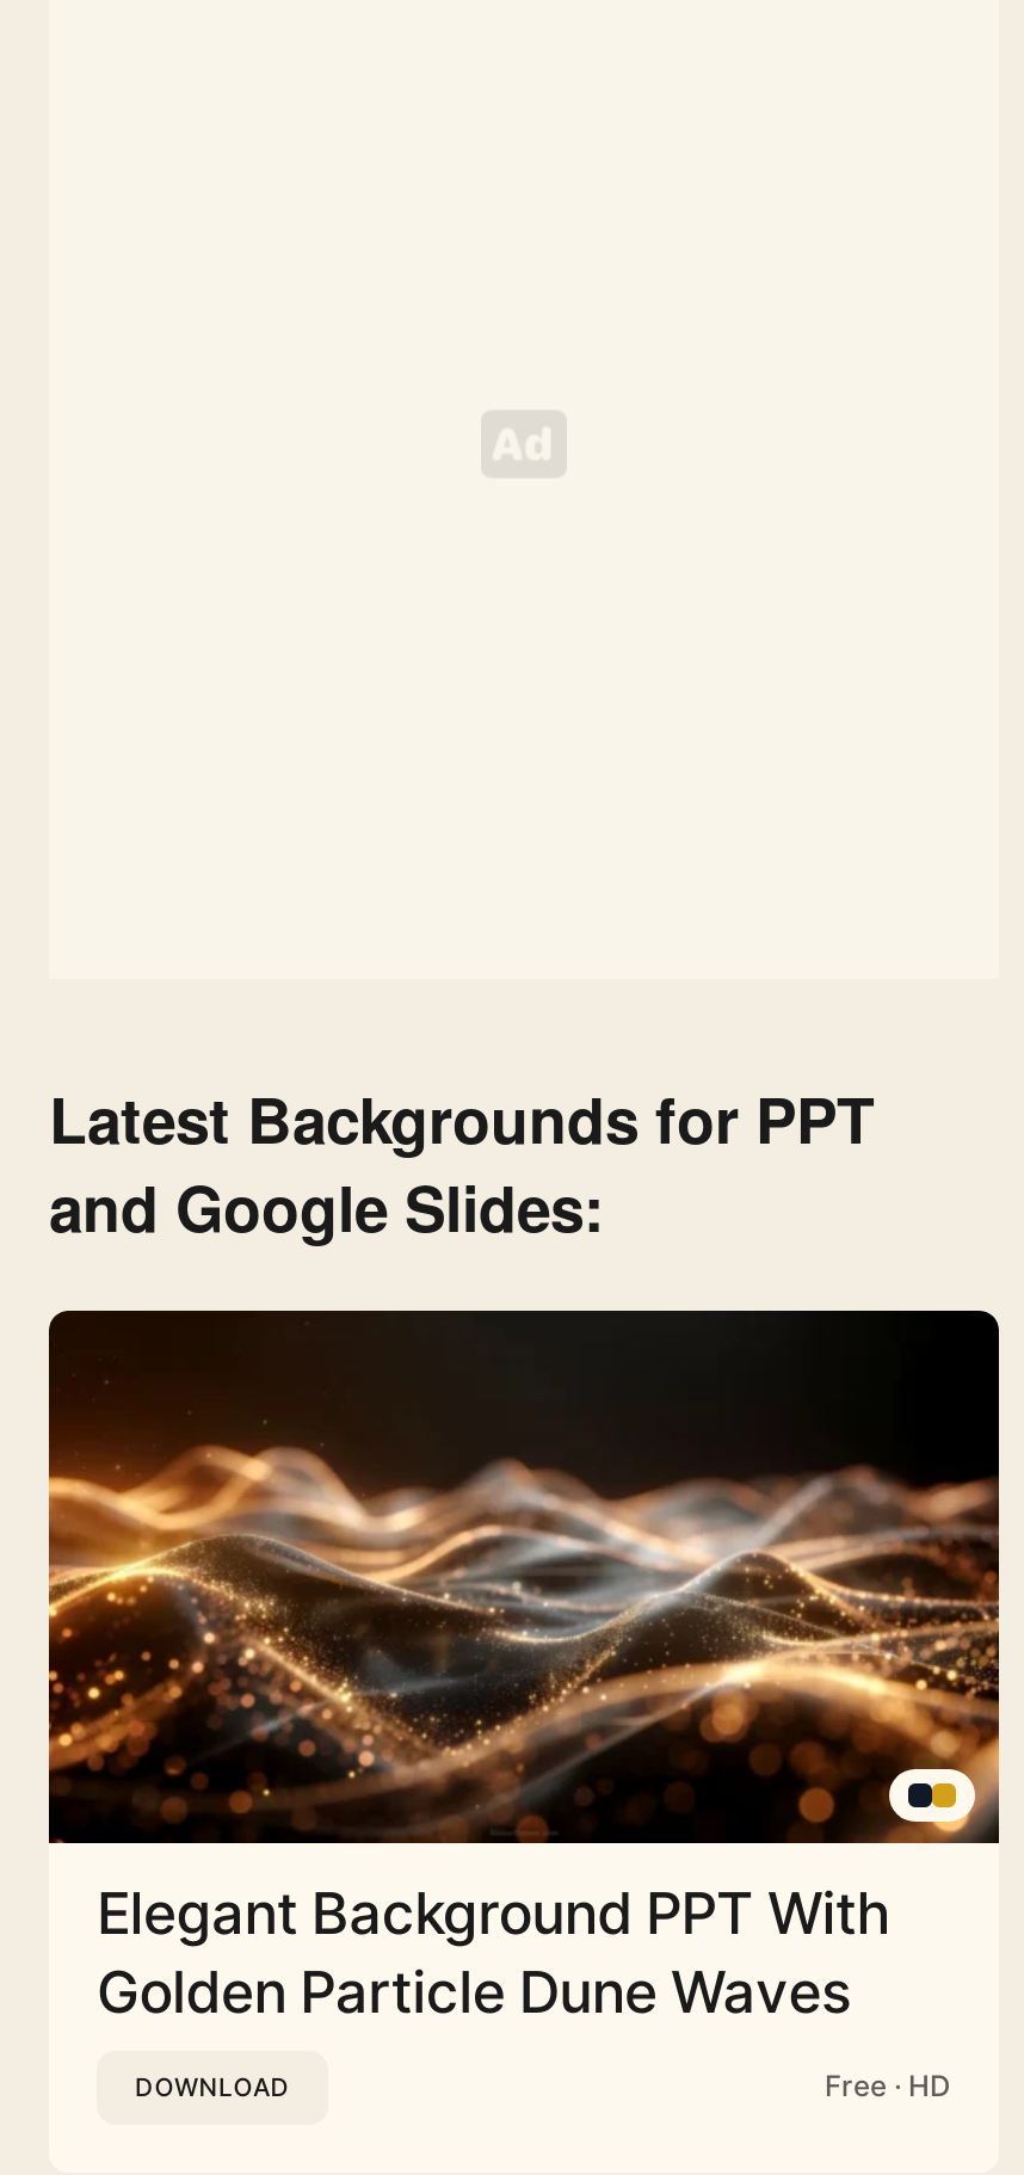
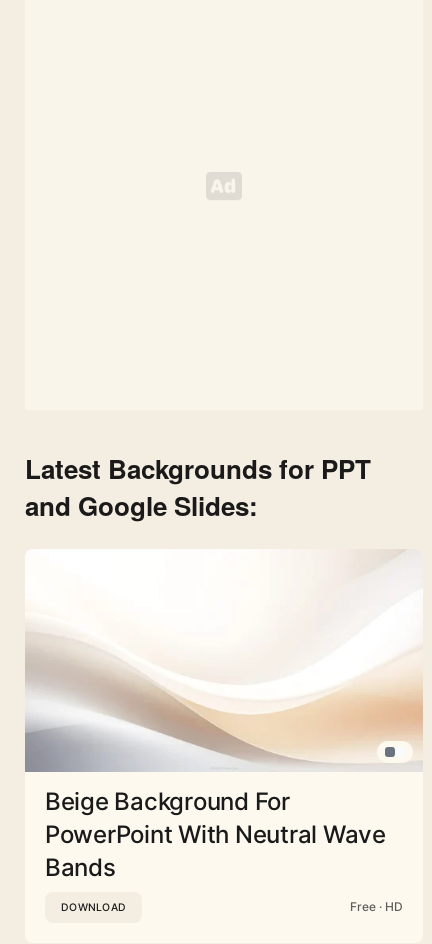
- [image]
- Elegant Background PPT With
- Golden Particle Dune Waves
+ [image]
+ Beige Background For
+ PowerPoint With Neutral Wave
+ Bands
